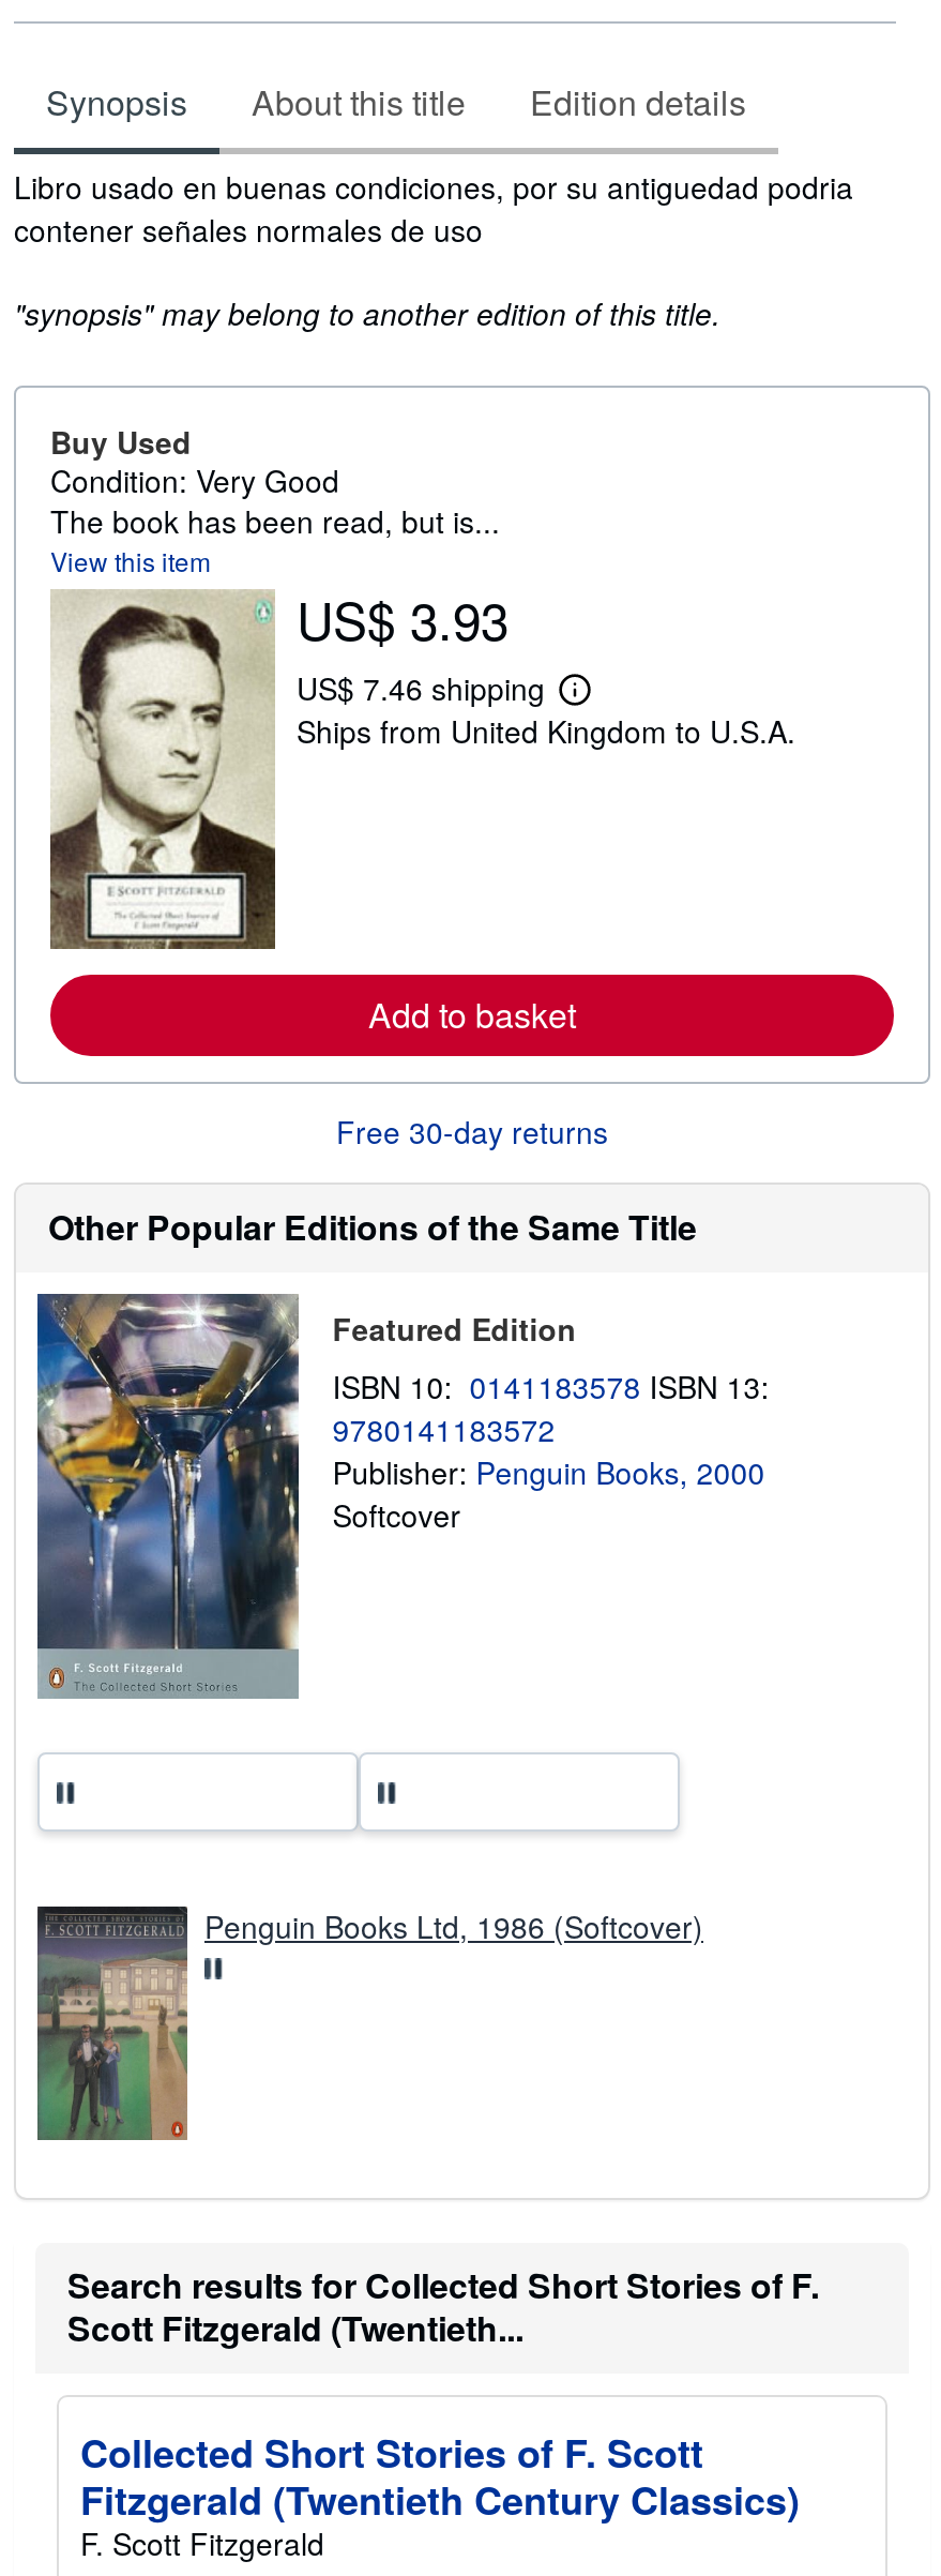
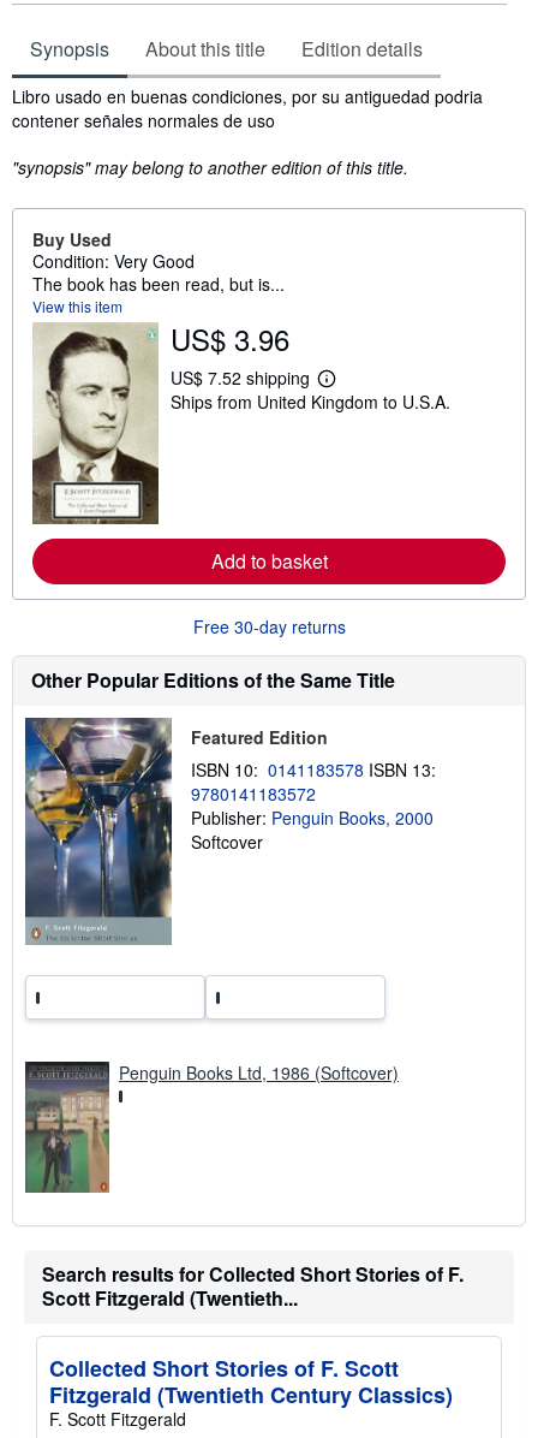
- US$ 3.93
+ US$ 3.96

- US$ 7.46 shipping L
+ US$ 7.52 shipping L
